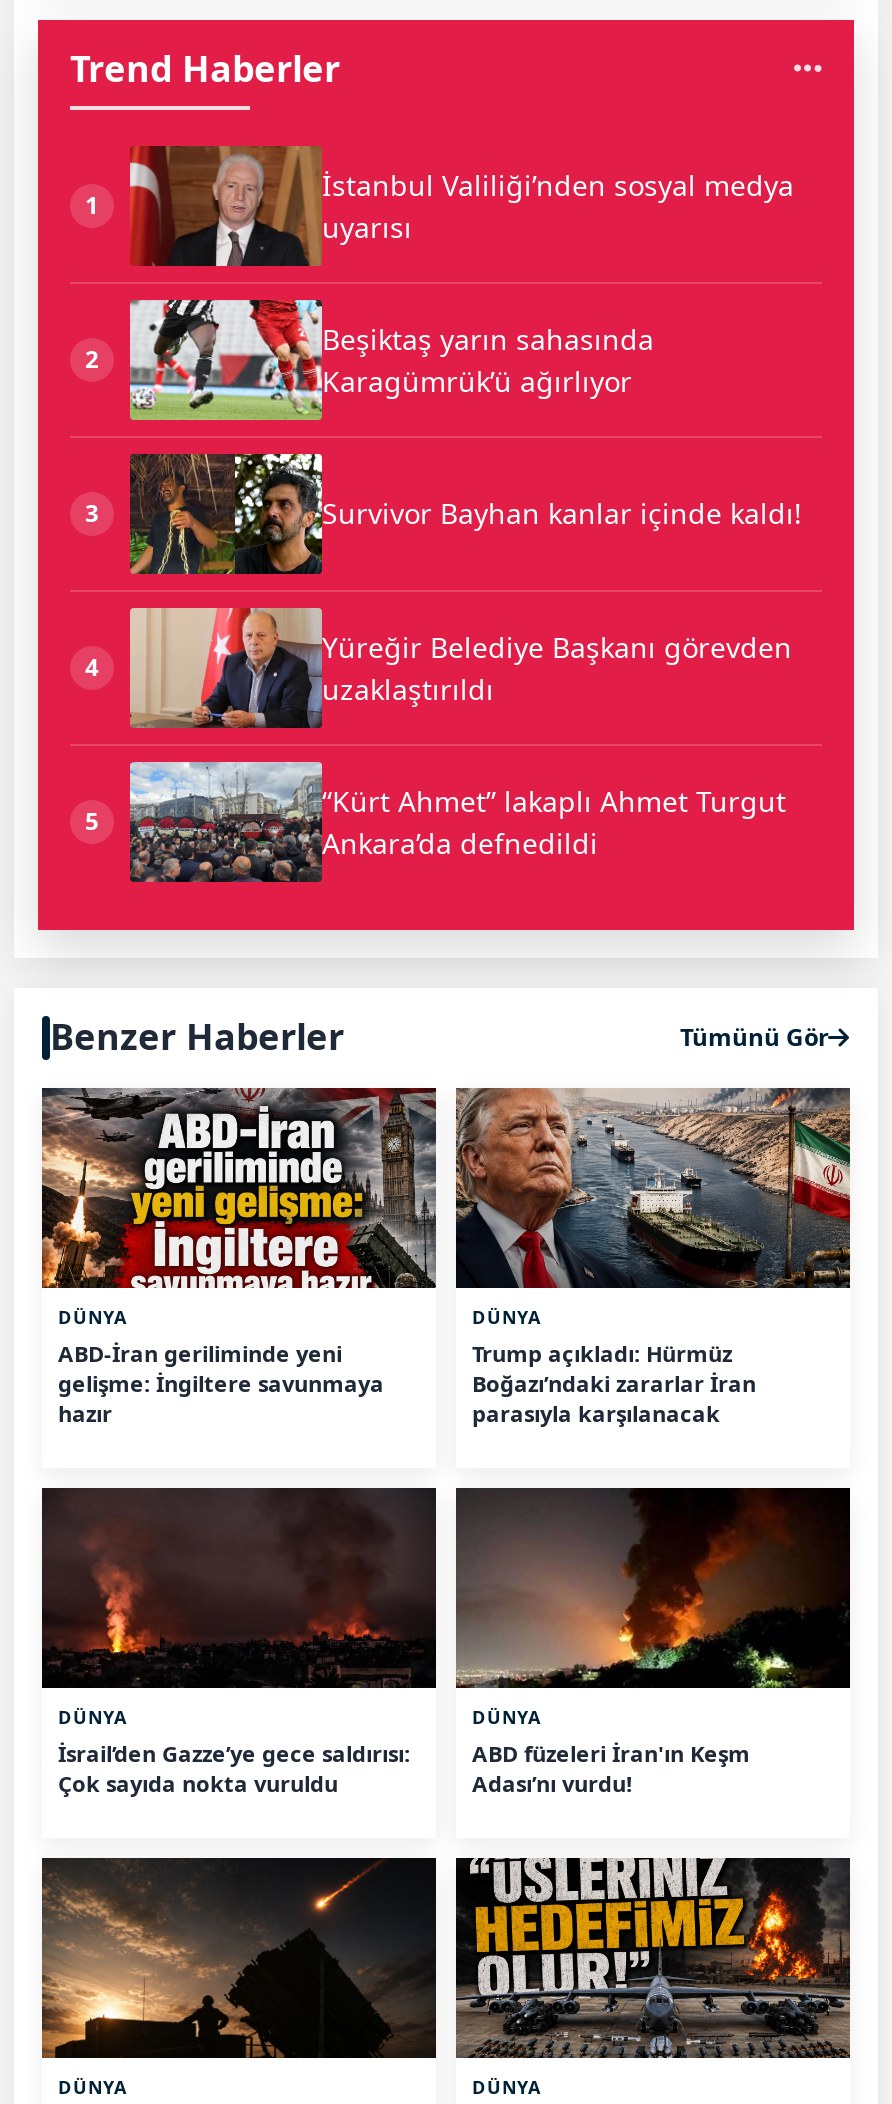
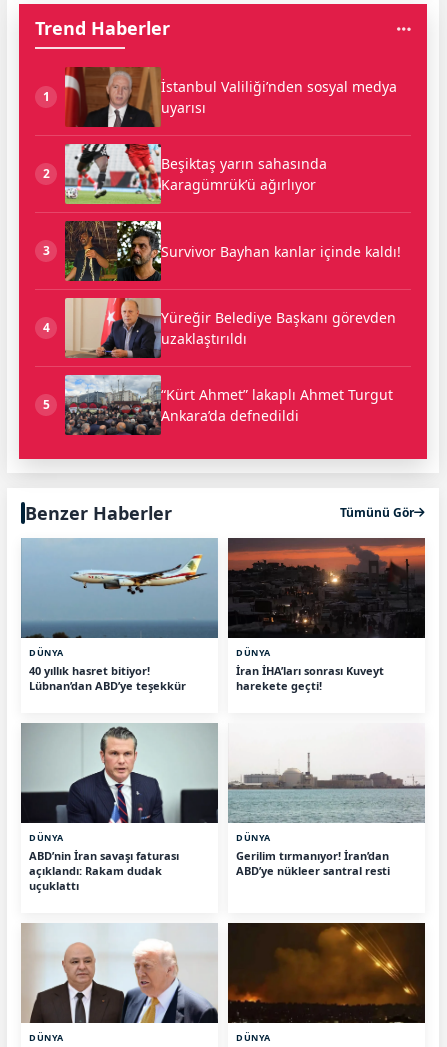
- [image]
- ABD-İran geriliminde yeni
- gelişme: İngiltere savunmaya
- hazır
+ [image]
+ 40 yıllık hasret bitiyor!
+ Lübnan’dan ABD’ye teşekkür

- [image]
- Trump açıkladı: Hürmüz
- Boğazı’ndaki zararlar İran
- parasıyla karşılanacak
+ [image]
+ İran İHA’ları sonrası Kuveyt
+ harekete geçti!

- [image]
- İsrail’den Gazze’ye gece saldırısı:
- Çok sayıda nokta vuruldu
+ [image]
+ ABD’nin İran savaşı faturası
+ açıklandı: Rakam dudak
+ uçuklattı

- [image]
- ABD füzeleri İran'ın Keşm
- Adası’nı vurdu!
+ [image]
+ Gerilim tırmanıyor! İran’dan
+ ABD’ye nükleer santral resti

- [image]
+ [image]

- [image]
+ [image]
